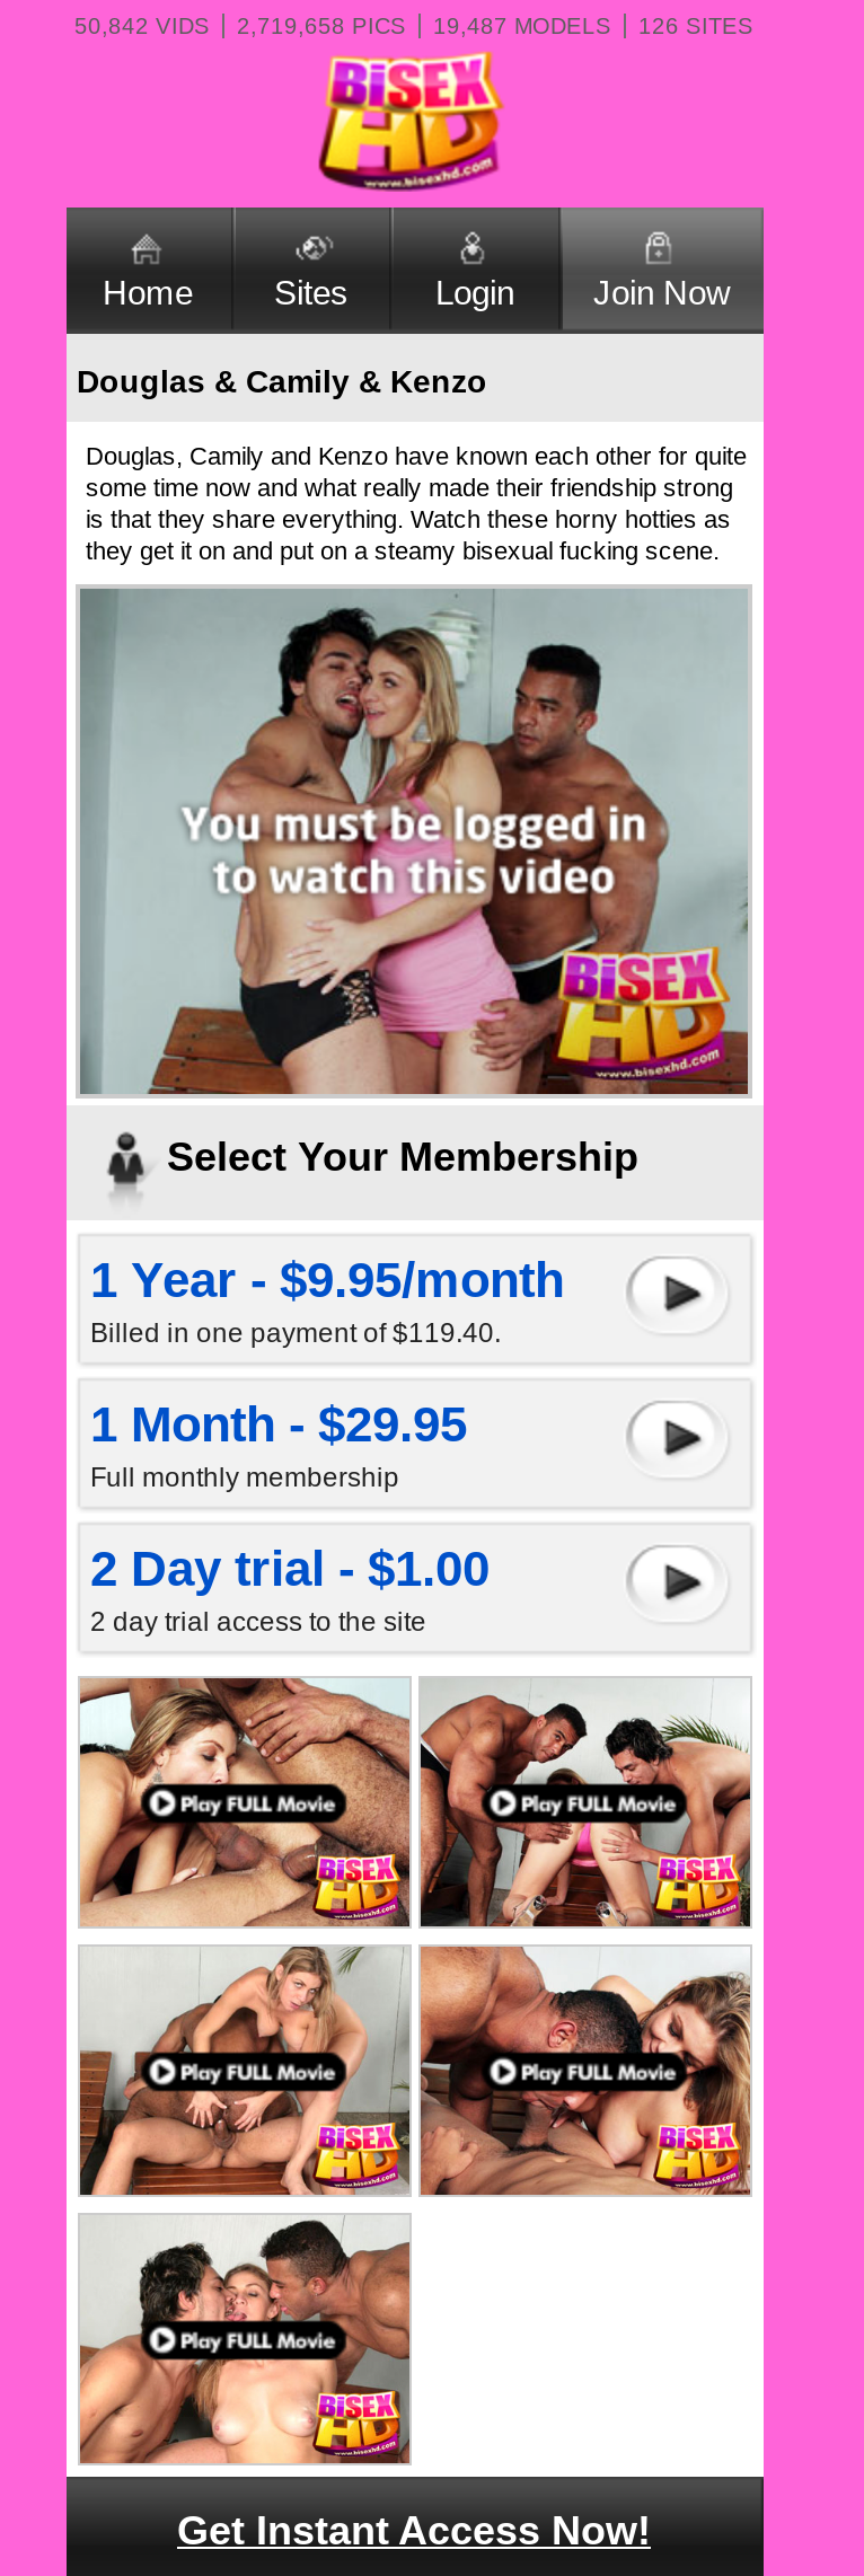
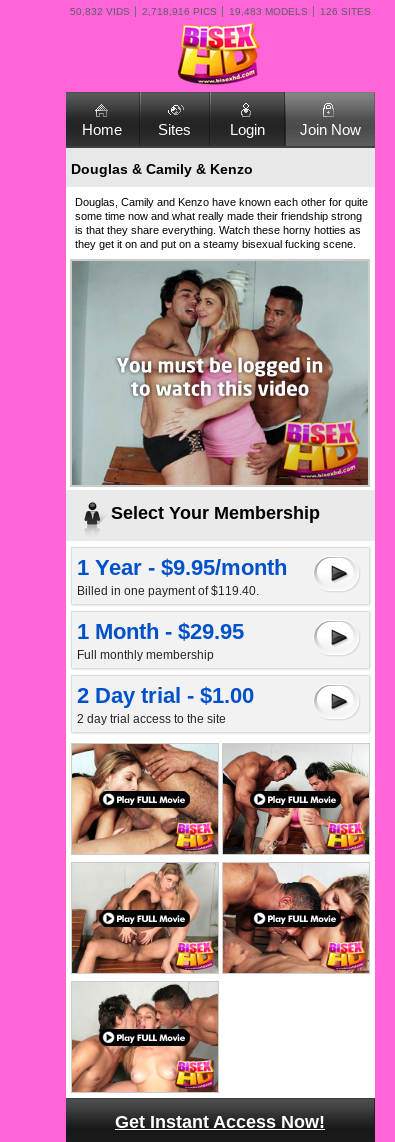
- 50,842 VIDS
+ 50,832 VIDS

- 2,719,658 PICS
+ 2,718,916 PICS

- 19,487 MODELS
+ 19,483 MODELS
